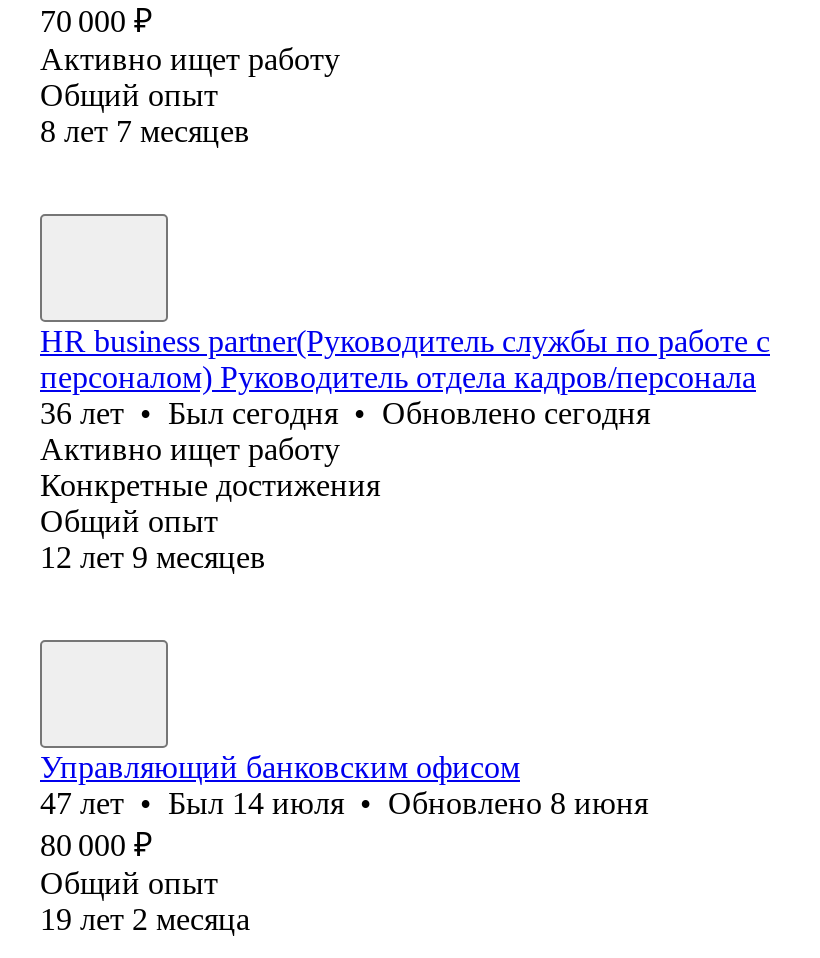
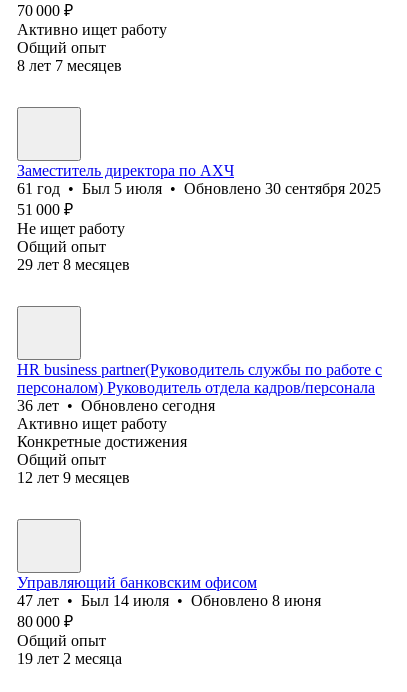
+ Заместитель директора по АХЧ
+ 61 год • Был 5 июля • Обновлено 30 сентября 2025
+ 51 000 ₽
+ Не ищет работу
+ Общий опыт
+ 29 лет 8 месяцев

- 36 лет • Был сегодня • Обновлено сегодня
+ 36 лет • Обновлено сегодня
